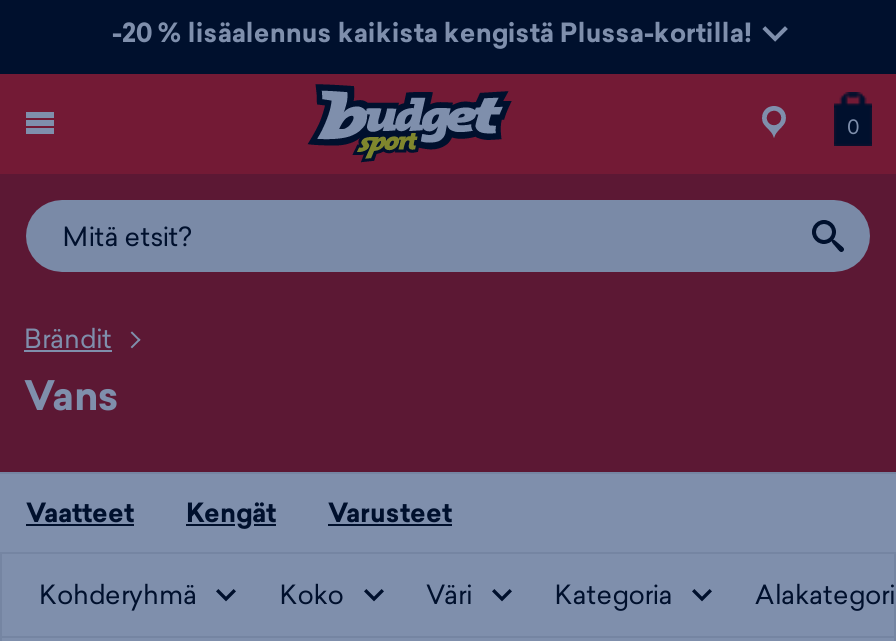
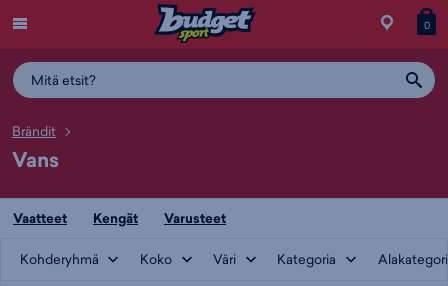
- -20 % lisäalennus kaikista kengistä Plussa-kortilla!
